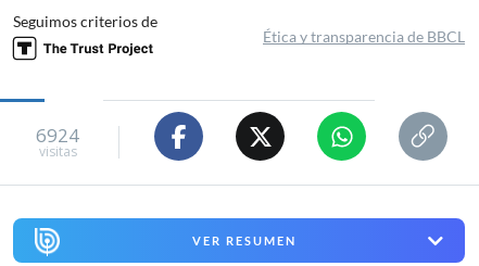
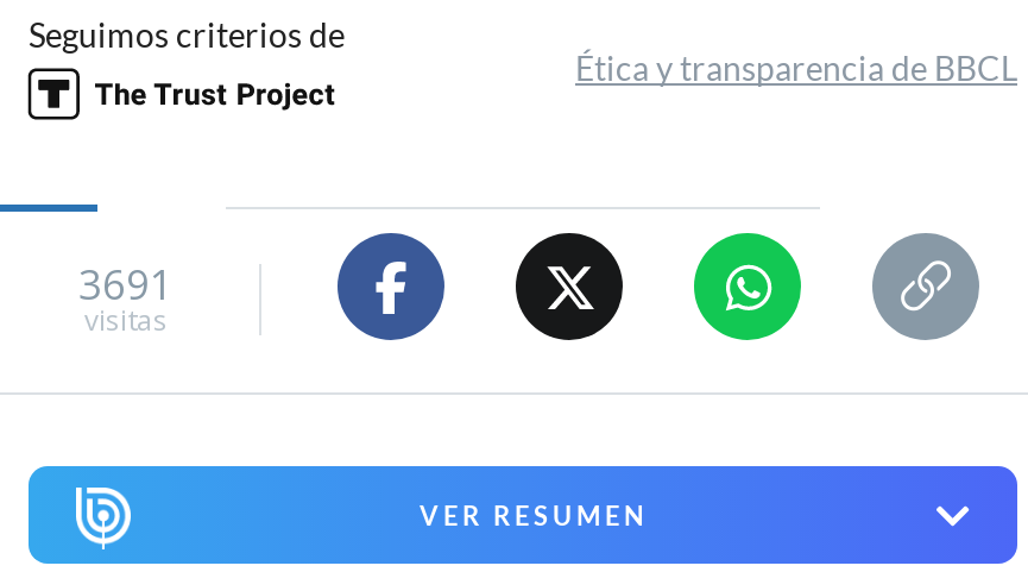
- 6924
+ 3691
